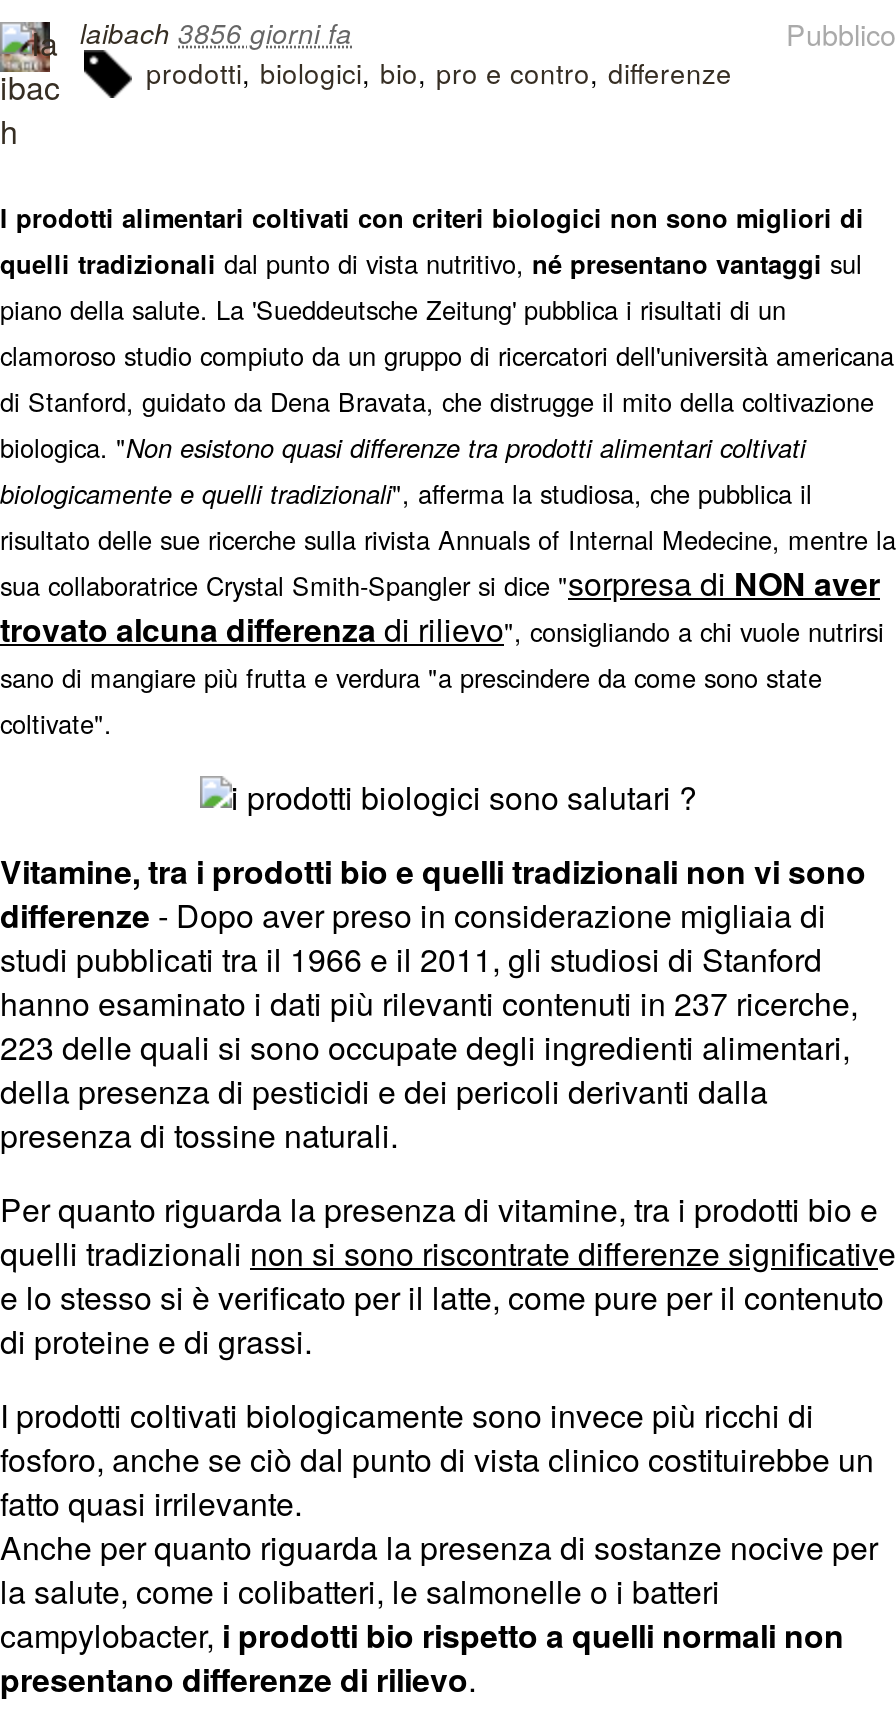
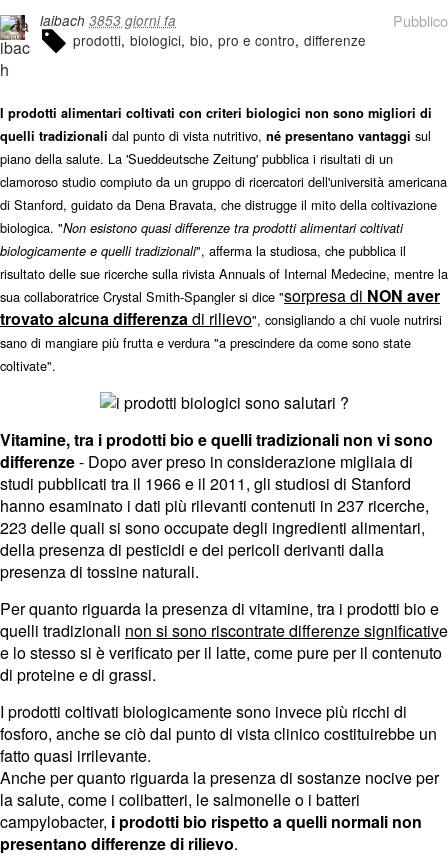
- laibach 3856 giorni fa
+ laibach 3853 giorni fa
